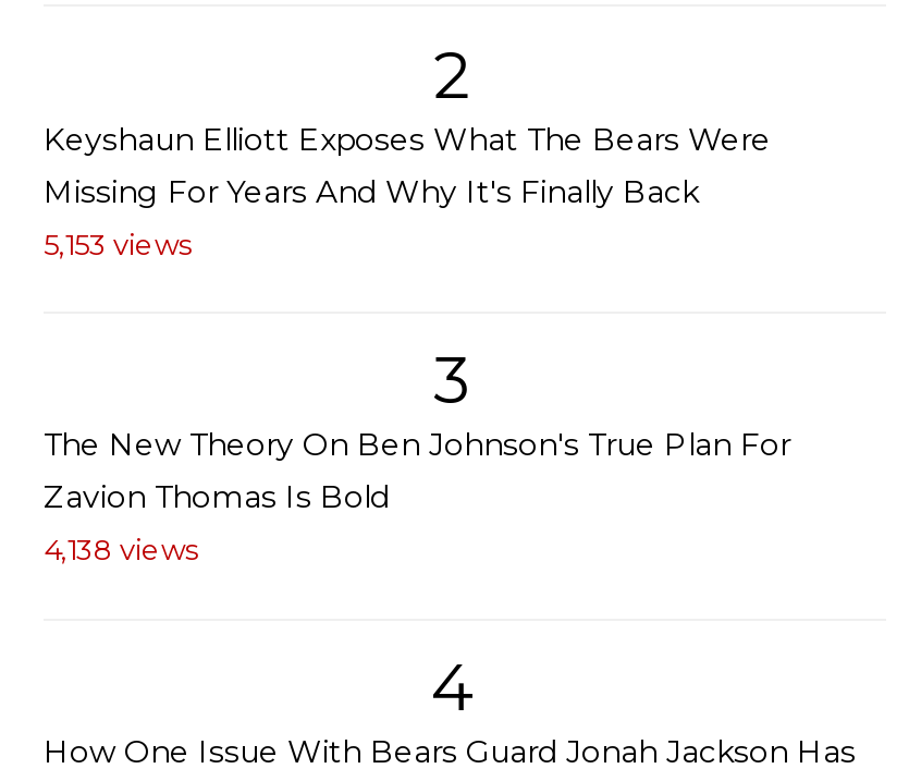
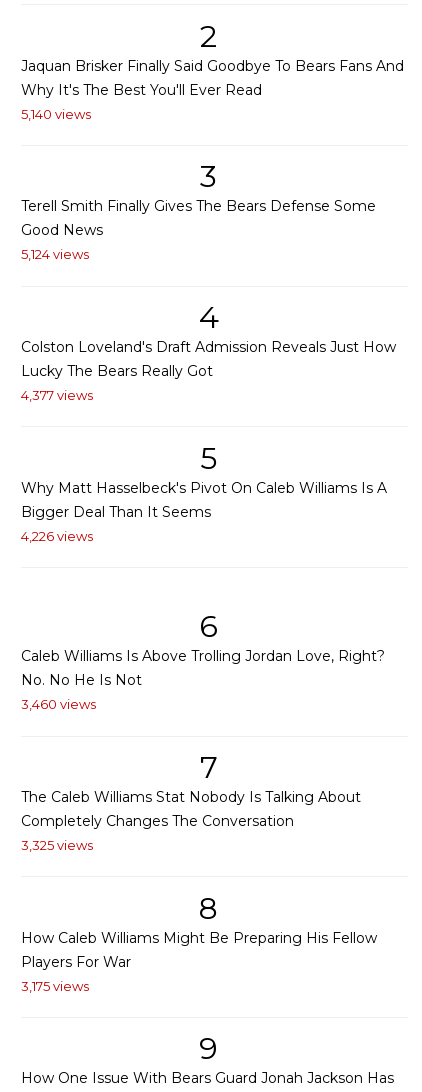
- Keyshaun Elliott Exposes What The Bears Were
- Missing For Years And Why It's Finally Back
- 5,153 views
+ Jaquan Brisker Finally Said Goodbye To Bears Fans And
+ Why It's The Best You'll Ever Read
+ 5,140 views

- The New Theory On Ben Johnson's True Plan For
- Zavion Thomas Is Bold
- 4,138 views
+ Terell Smith Finally Gives The Bears Defense Some
+ Good News
+ 5,124 views

+ Colston Loveland's Draft Admission Reveals Just How
+ Lucky The Bears Really Got
+ 4,377 views
+ 5
+ Why Matt Hasselbeck's Pivot On Caleb Williams Is A
+ Bigger Deal Than It Seems
+ 4,226 views
+ 6
+ Caleb Williams Is Above Trolling Jordan Love, Right?
+ No. No He Is Not
+ 3,460 views
+ 7
+ The Caleb Williams Stat Nobody Is Talking About
+ Completely Changes The Conversation
+ 3,325 views
+ 8
+ How Caleb Williams Might Be Preparing His Fellow
+ Players For War
+ 3,175 views
+ 9
